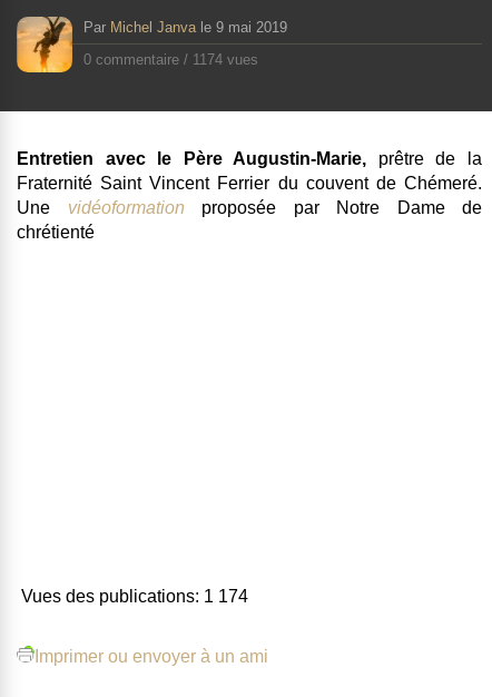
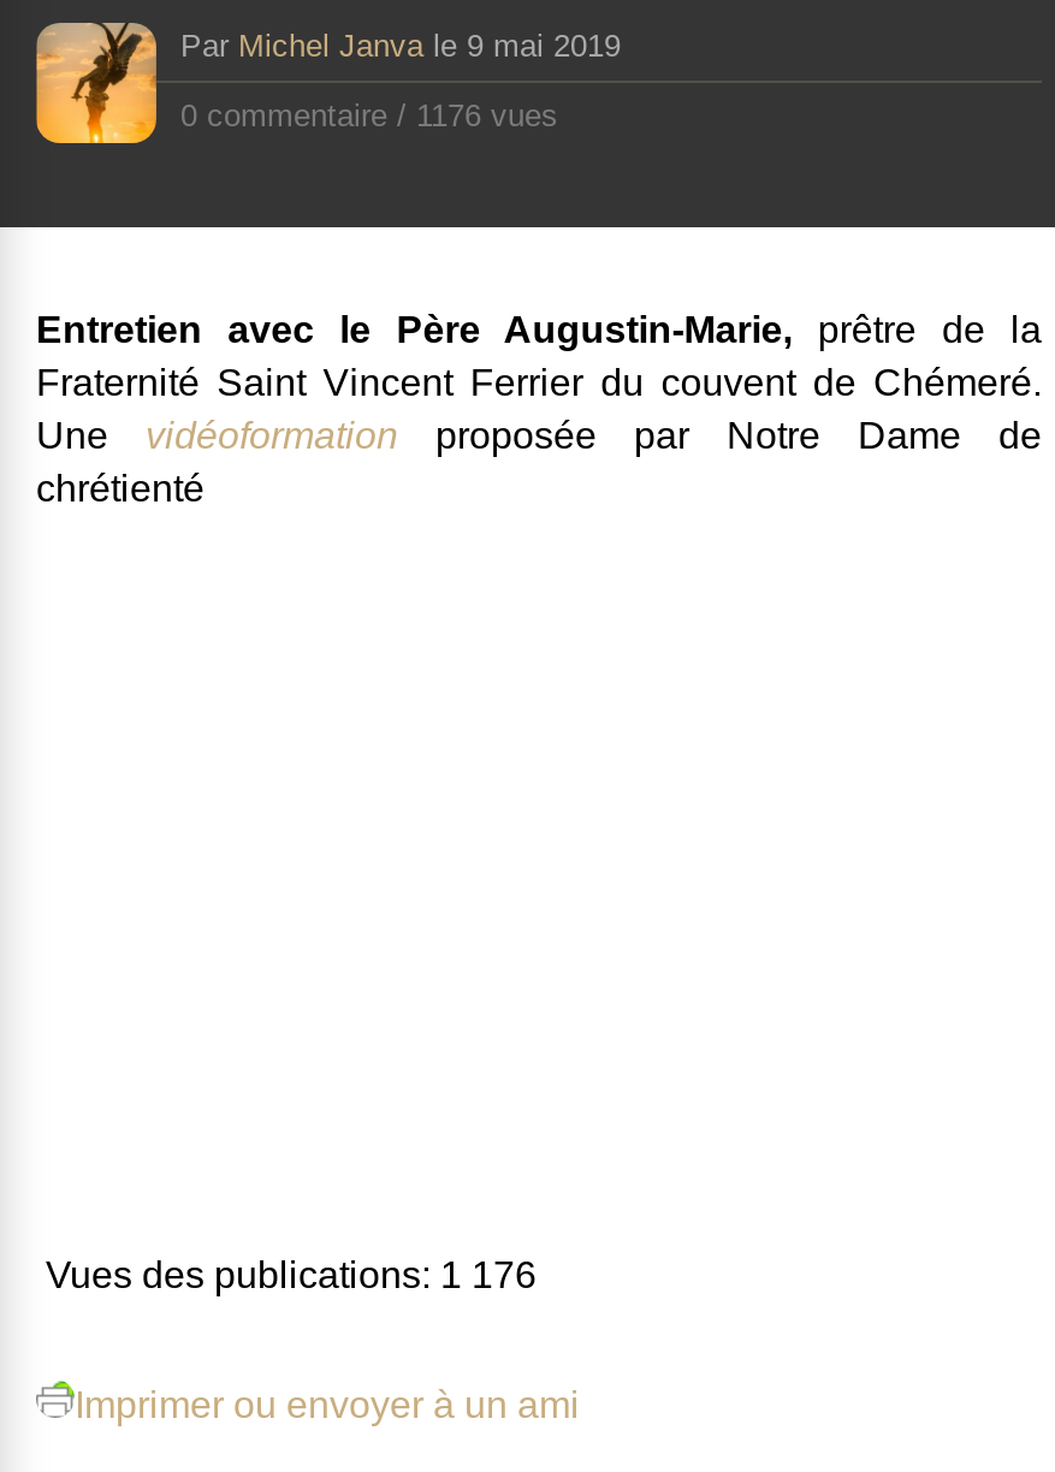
- 0 commentaire / 1174 vues
+ 0 commentaire / 1176 vues

- Vues des publications: 1 174
+ Vues des publications: 1 176
